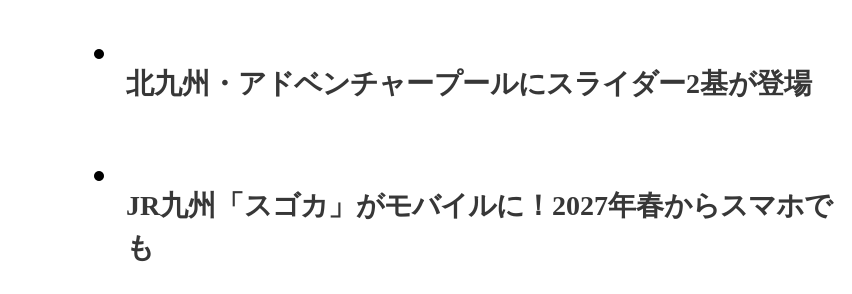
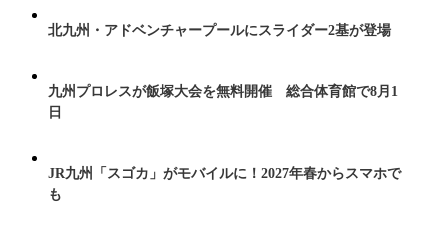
+ 九州プロレスが飯塚大会を無料開催 総合体育館で8月1
+ 日
